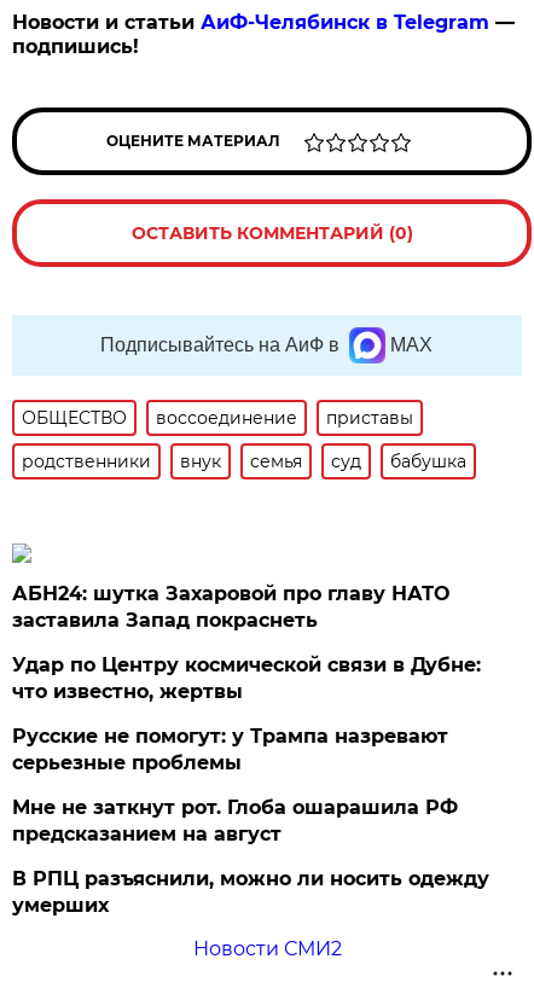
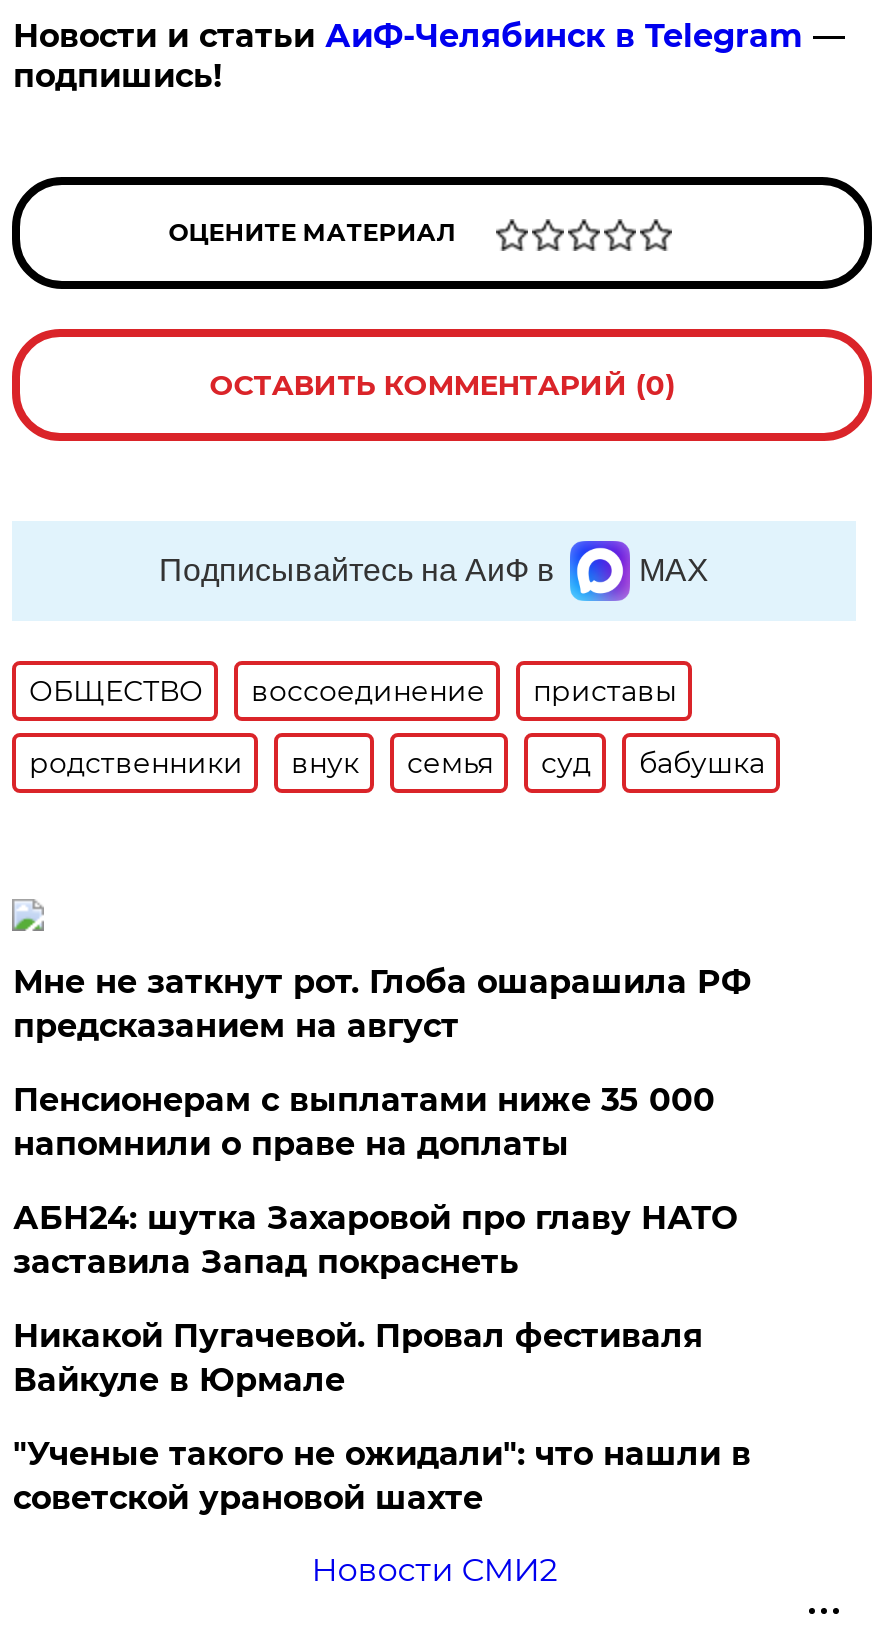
+ Пенсионерам с выплатами ниже 35 000
+ напомнили о праве на доплаты

moved down: АБН24: шутка Захаровой про главу НАТО | заставила Запад покраснеть

- Удар по Центру космической связи в Дубне:
- что известно, жертвы
- Русские не помогут: у Трампа назревают
- серьезные проблемы
- В РПЦ разъяснили, можно ли носить одежду
- умерших
+ Никакой Пугачевой. Провал фестиваля
+ Вайкуле в Юрмале
+ "Ученые такого не ожидали": что нашли в
+ советской урановой шахте

moved up: Мне не заткнут рот. Глоба ошарашила РФ | предсказанием на август
